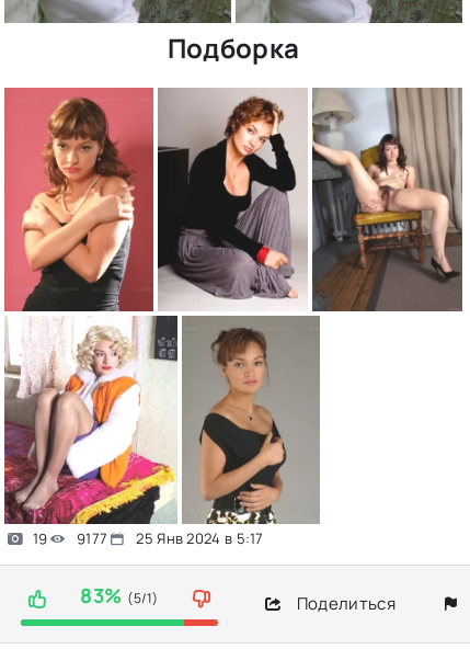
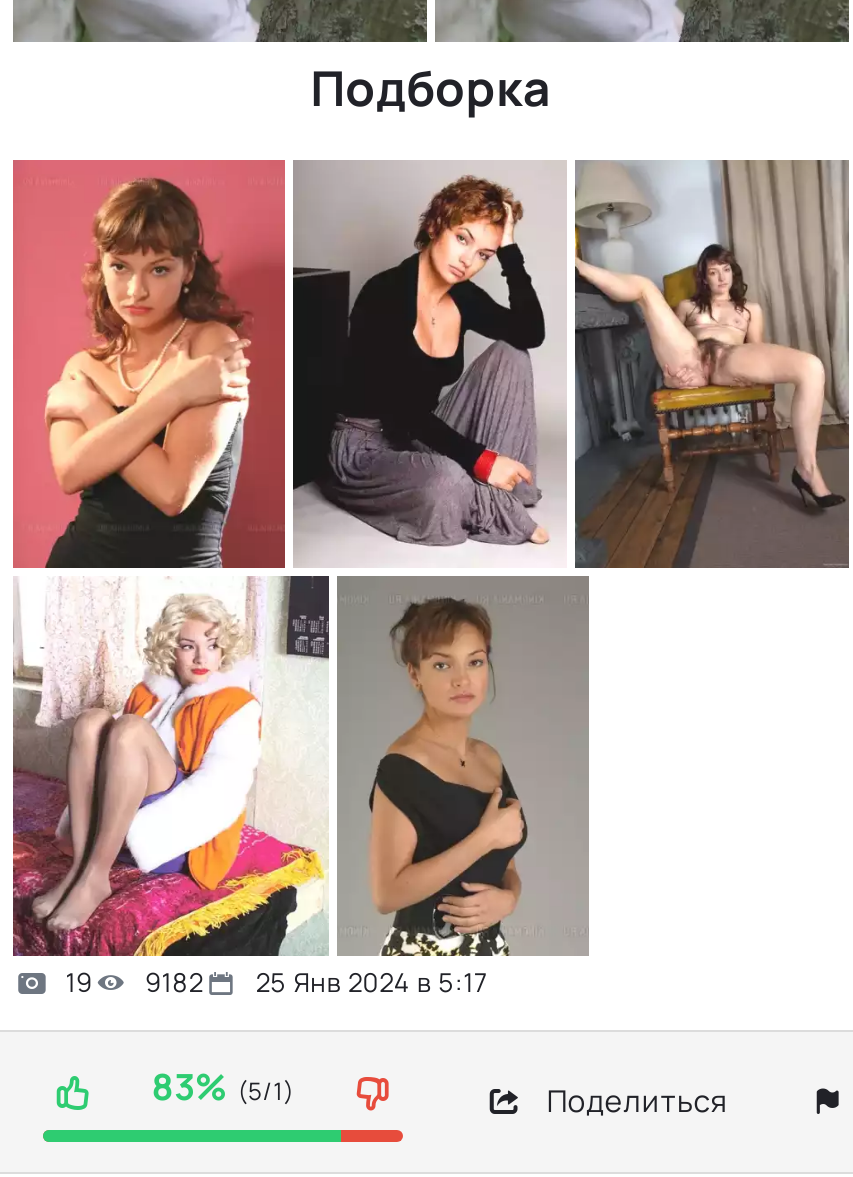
- 19 9177 25 Янв 2024 в 5:17
+ 19 9182 25 Янв 2024 в 5:17
